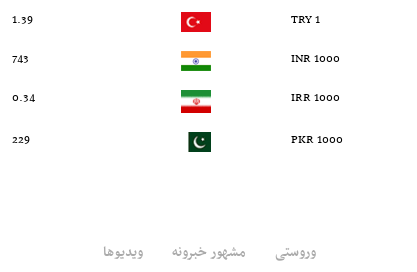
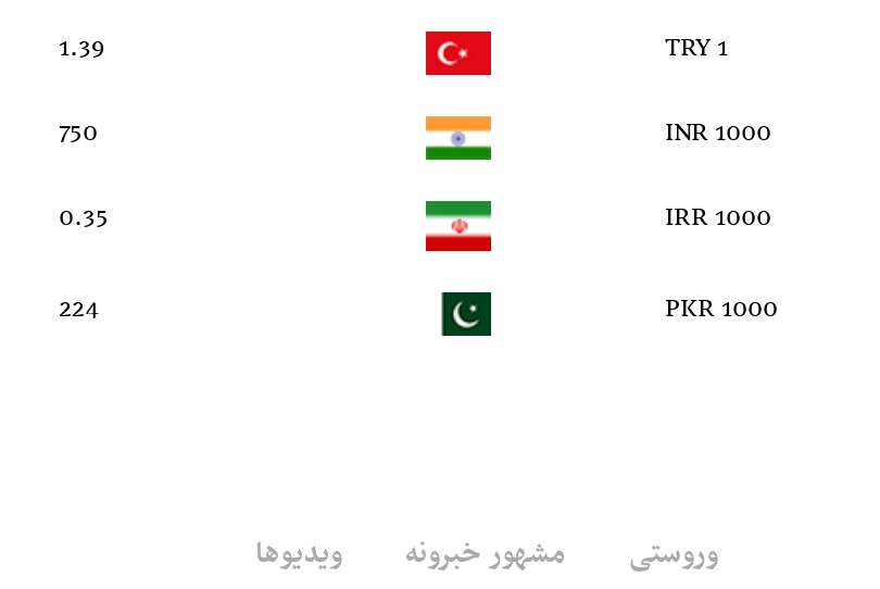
- 743
+ 750

- 0.34
+ 0.35

- 229
+ 224
